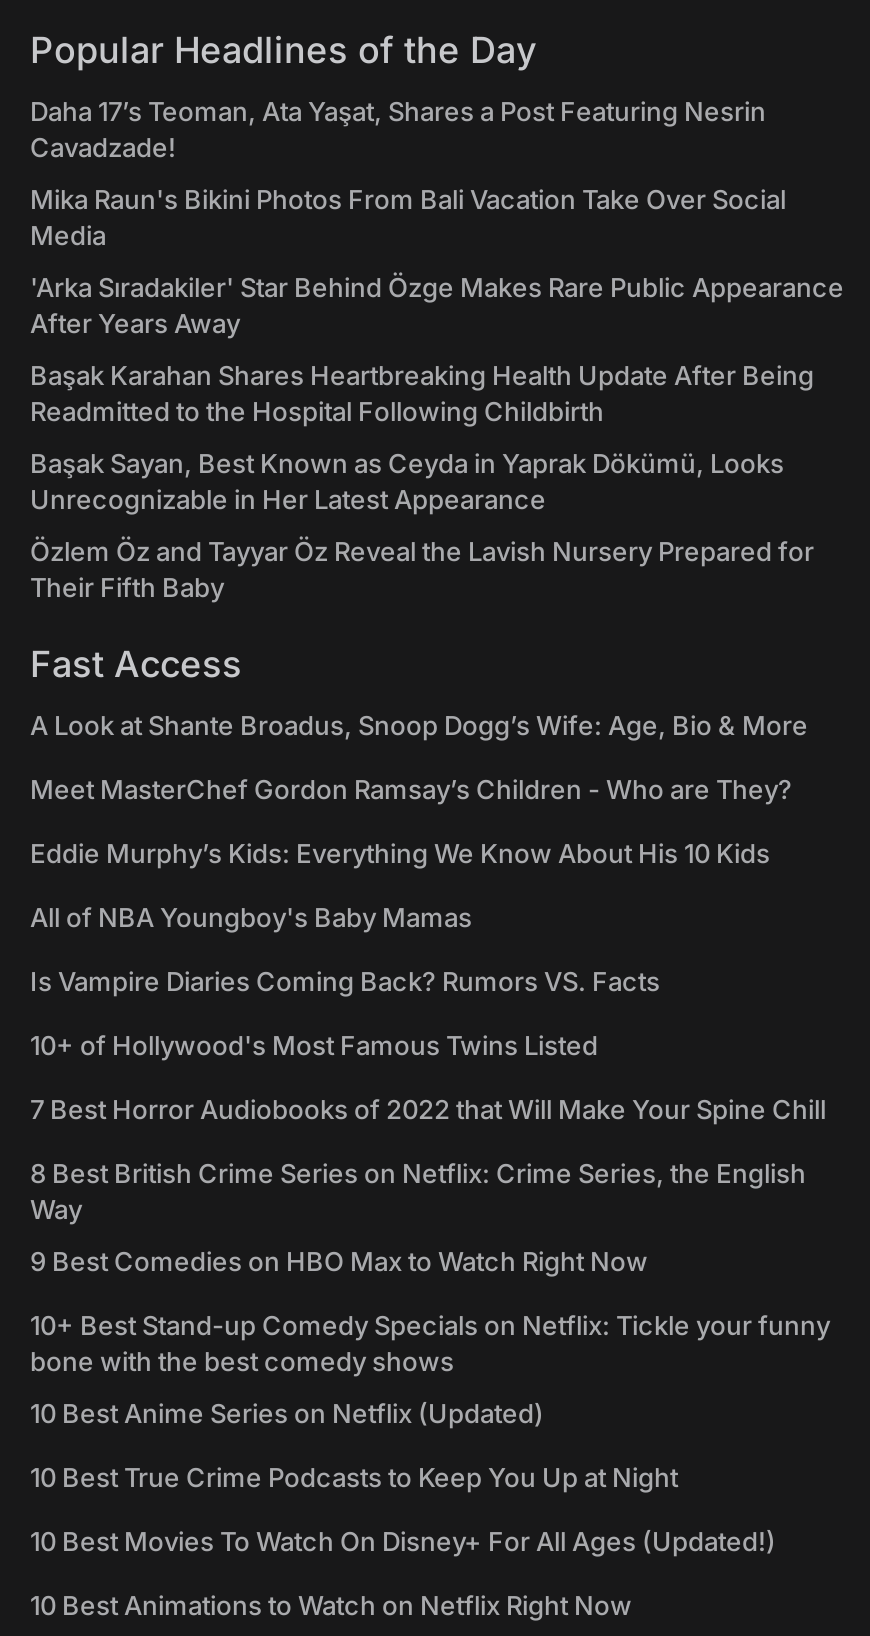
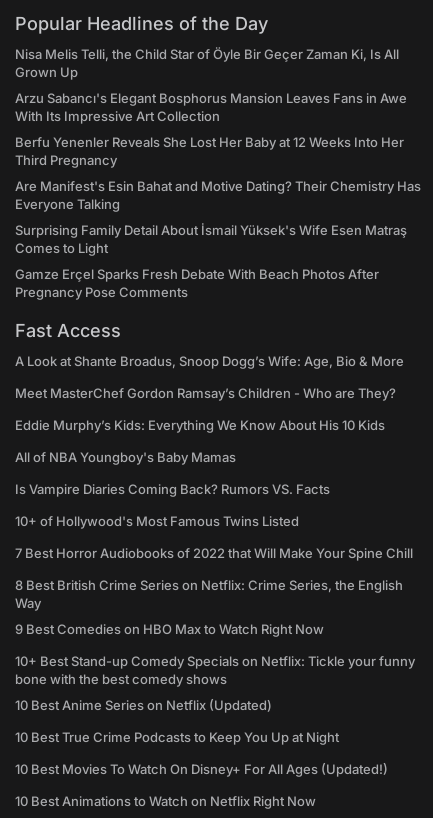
- Daha 17’s Teoman, Ata Yaşat, Shares a Post Featuring Nesrin
- Cavadzade!
+ Nisa Melis Telli, the Child Star of Öyle Bir Geçer Zaman Ki, Is All
+ Grown Up

- Mika Raun's Bikini Photos From Bali Vacation Take Over Social
- Media
+ Arzu Sabancı's Elegant Bosphorus Mansion Leaves Fans in Awe
+ With Its Impressive Art Collection

- 'Arka Sıradakiler' Star Behind Özge Makes Rare Public Appearance
- After Years Away
+ Berfu Yenenler Reveals She Lost Her Baby at 12 Weeks Into Her
+ Third Pregnancy

- Başak Karahan Shares Heartbreaking Health Update After Being
- Readmitted to the Hospital Following Childbirth
+ Are Manifest's Esin Bahat and Motive Dating? Their Chemistry Has
+ Everyone Talking

- Başak Sayan, Best Known as Ceyda in Yaprak Dökümü, Looks
- Unrecognizable in Her Latest Appearance
+ Surprising Family Detail About İsmail Yüksek's Wife Esen Matraş
+ Comes to Light

- Özlem Öz and Tayyar Öz Reveal the Lavish Nursery Prepared for
- Their Fifth Baby
+ Gamze Erçel Sparks Fresh Debate With Beach Photos After
+ Pregnancy Pose Comments
